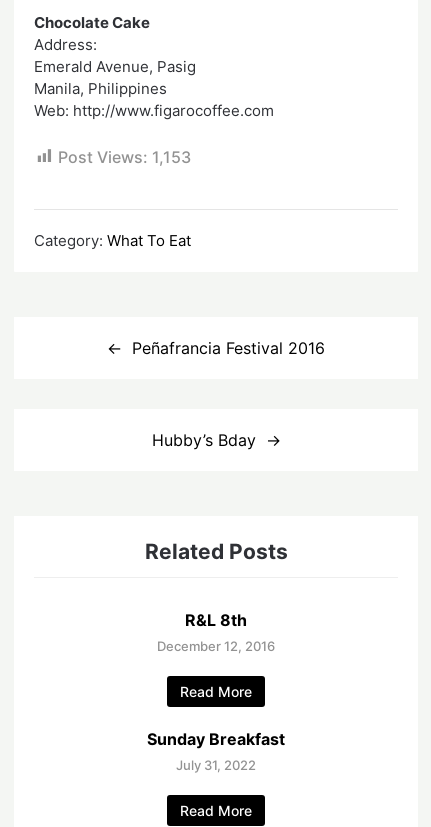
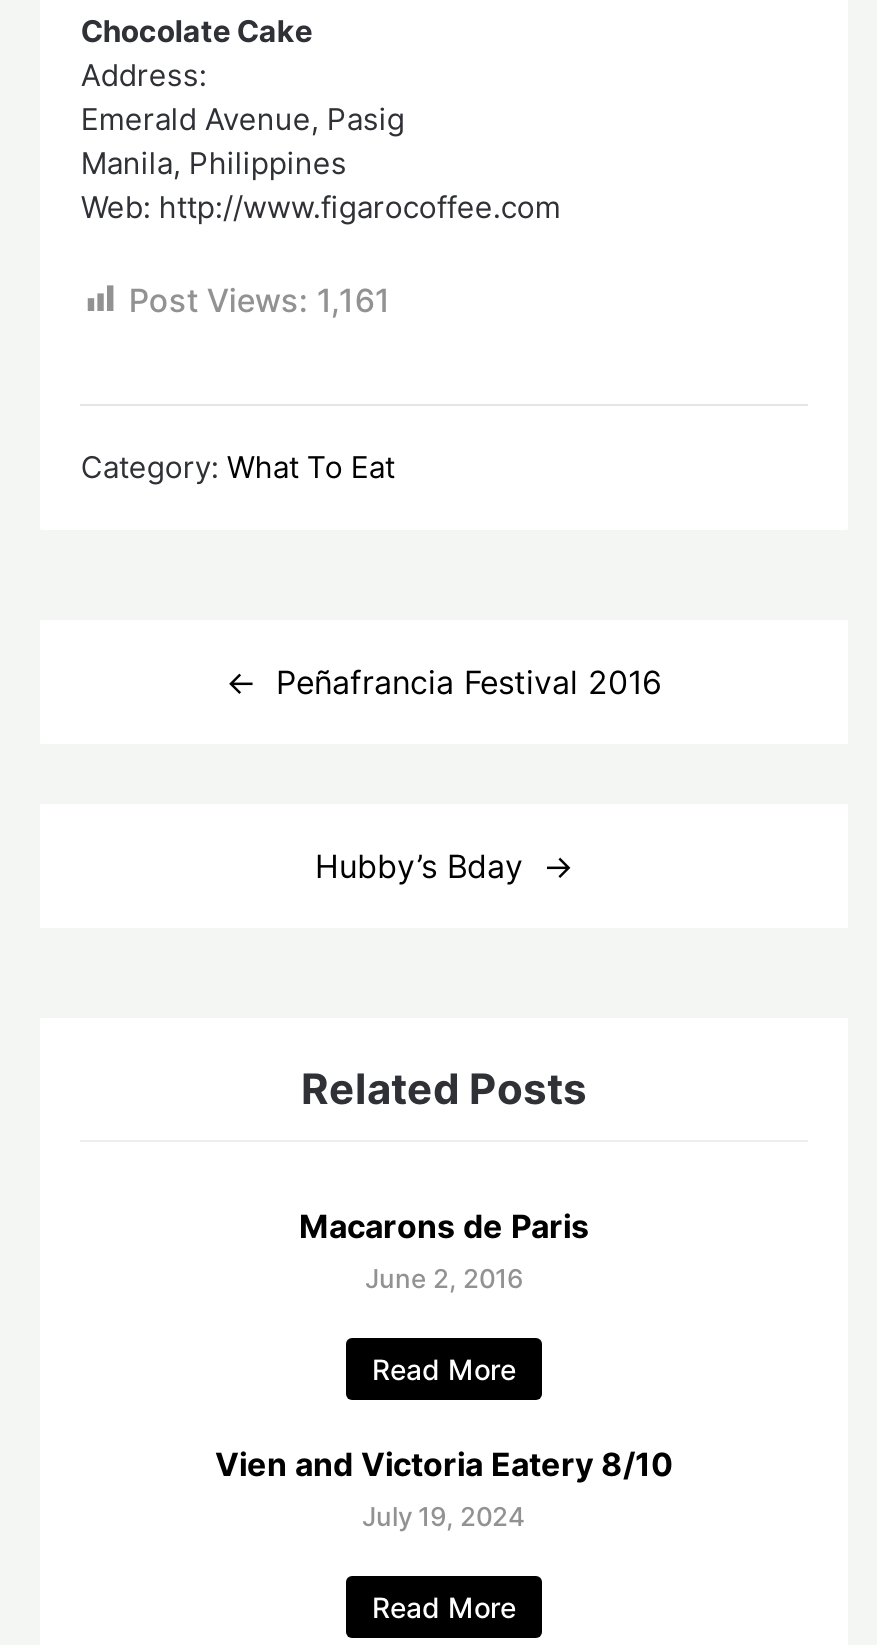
- Post Views: 1,153
+ Post Views: 1,161

- R&L 8th
- December 12, 2016
+ Macarons de Paris
+ June 2, 2016

- Sunday Breakfast
- July 31, 2022
+ Vien and Victoria Eatery 8/10
+ July 19, 2024
